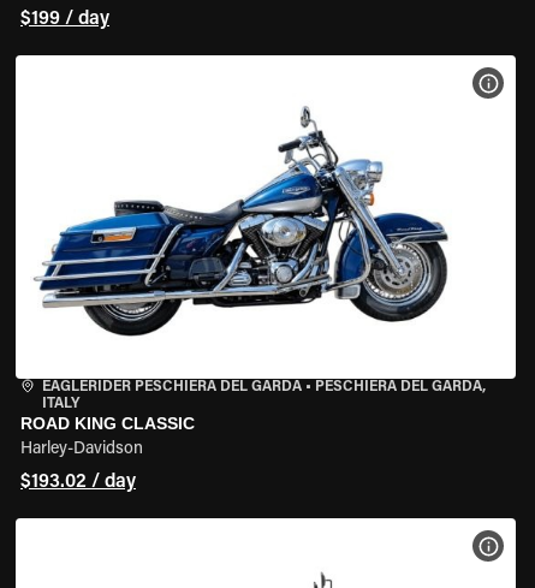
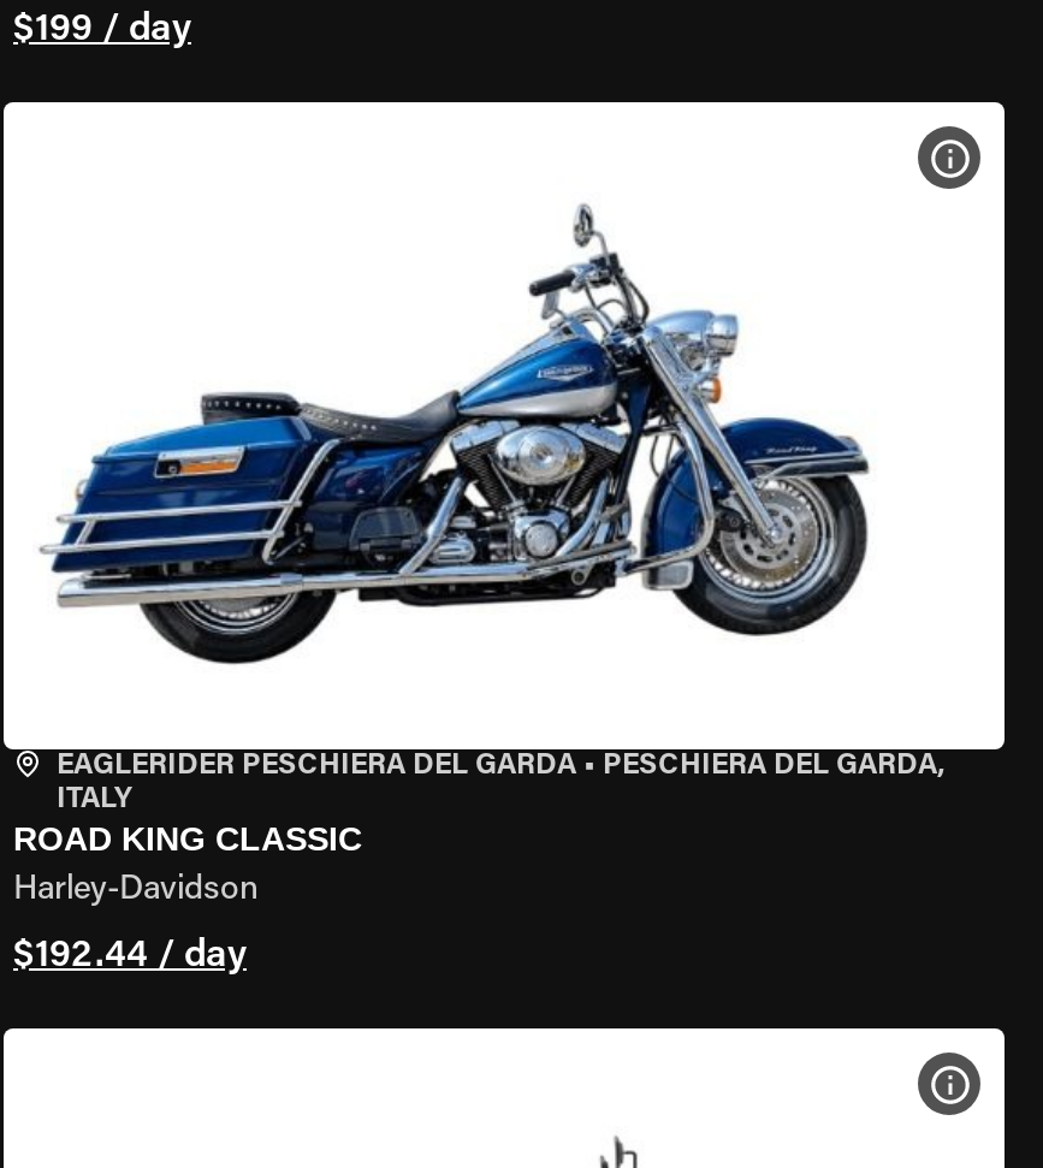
- $193.02 / day
+ $192.44 / day
